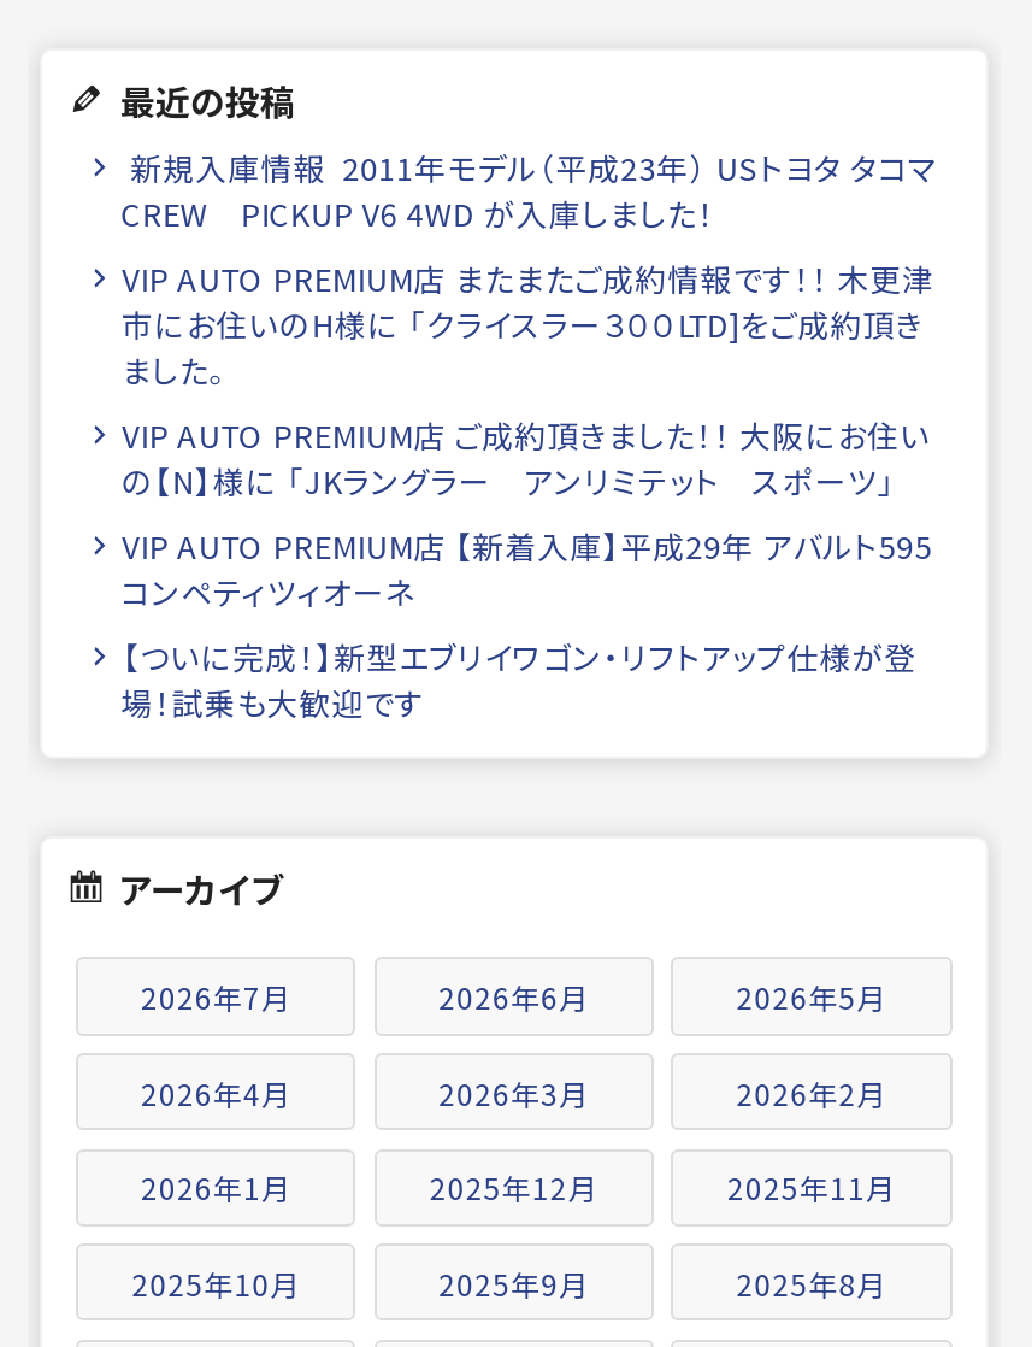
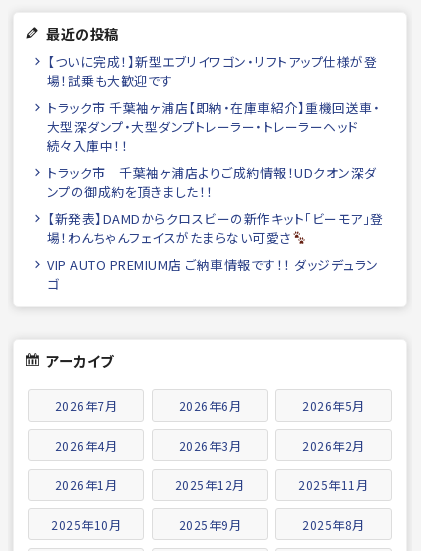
- 新規入庫情報 2011年モデル（平成23年） USトヨタ タコマ
- CREW PICKUP V6 4WD が入庫しました！
- VIP AUTO PREMIUM店 またまたご成約情報です！！ 木更津
- 市にお住いのH様に 「クライスラー３００LTD]をご成約頂き
- ました。
- VIP AUTO PREMIUM店 ご成約頂きました！！ 大阪にお住い
- の【N】様に 「JKラングラー アンリミテット スポーツ」
- VIP AUTO PREMIUM店 【新着入庫】平成29年 アバルト595
- コンペティツィオーネ

moved up: 【ついに完成！】新型エブリイワゴン・リフトアップ仕様が登 | 場！試乗も大歓迎です

+ トラック市 千葉袖ヶ浦店【即納・在庫車紹介】重機回送車・
+ 大型深ダンプ・大型ダンプトレーラー・トレーラーヘッド
+ 続々入庫中！！
+ トラック市 千葉袖ヶ浦店よりご成約情報！UDクオン深ダ
+ ンプの御成約を頂きました！！
+ 【新発表】DAMDからクロスビーの新作キット「ビーモア」登
+ 場！わんちゃんフェイスがたまらない可愛さ
+ VIP AUTO PREMIUM店 ご納車情報です！！ ダッジデュラン
+ ゴ
